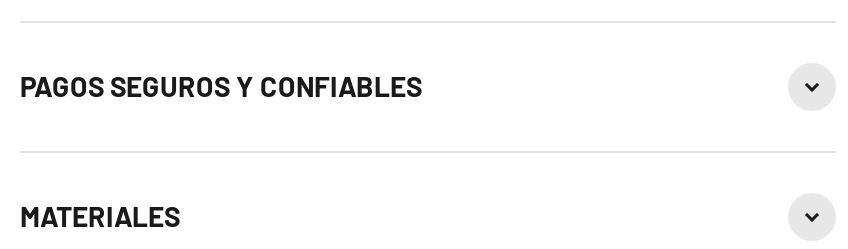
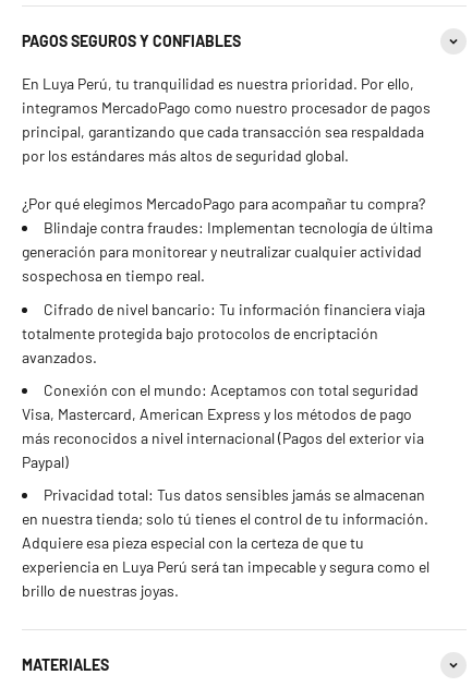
+ En Luya Perú, tu tranquilidad es nuestra prioridad. Por ello,
+ integramos MercadoPago como nuestro procesador de pagos
+ principal, garantizando que cada transacción sea respaldada
+ por los estándares más altos de seguridad global.
+ ¿Por qué elegimos MercadoPago para acompañar tu compra?
+ Blindaje contra fraudes: Implementan tecnología de última
+ generación para monitorear y neutralizar cualquier actividad
+ sospechosa en tiempo real.
+ Cifrado de nivel bancario: Tu información financiera viaja
+ totalmente protegida bajo protocolos de encriptación
+ avanzados.
+ Conexión con el mundo: Aceptamos con total seguridad
+ Visa, Mastercard, American Express y los métodos de pago
+ más reconocidos a nivel internacional (Pagos del exterior via
+ Paypal)
+ Privacidad total: Tus datos sensibles jamás se almacenan
+ en nuestra tienda; solo tú tienes el control de tu información.
+ Adquiere esa pieza especial con la certeza de que tu
+ experiencia en Luya Perú será tan impecable y segura como el
+ brillo de nuestras joyas.
